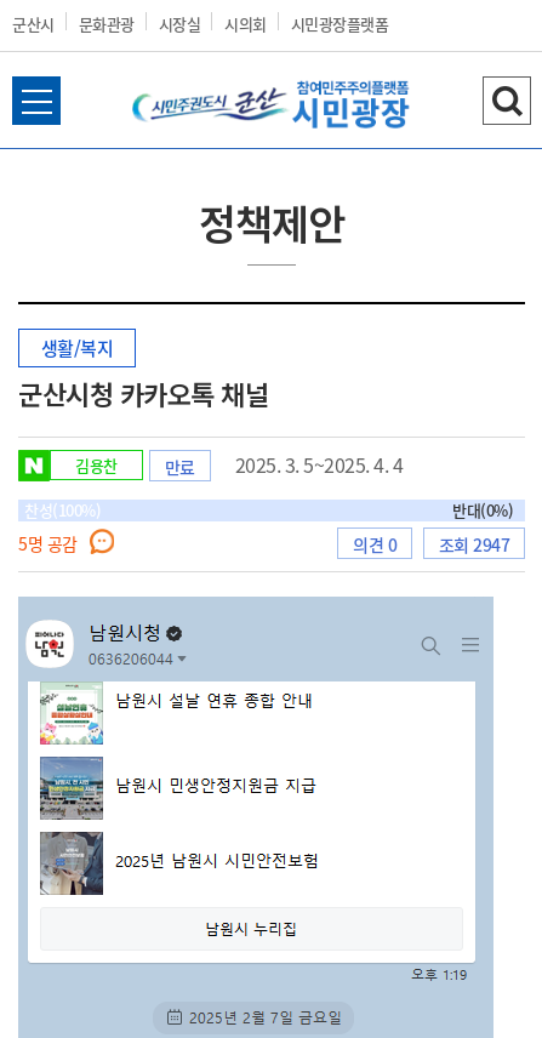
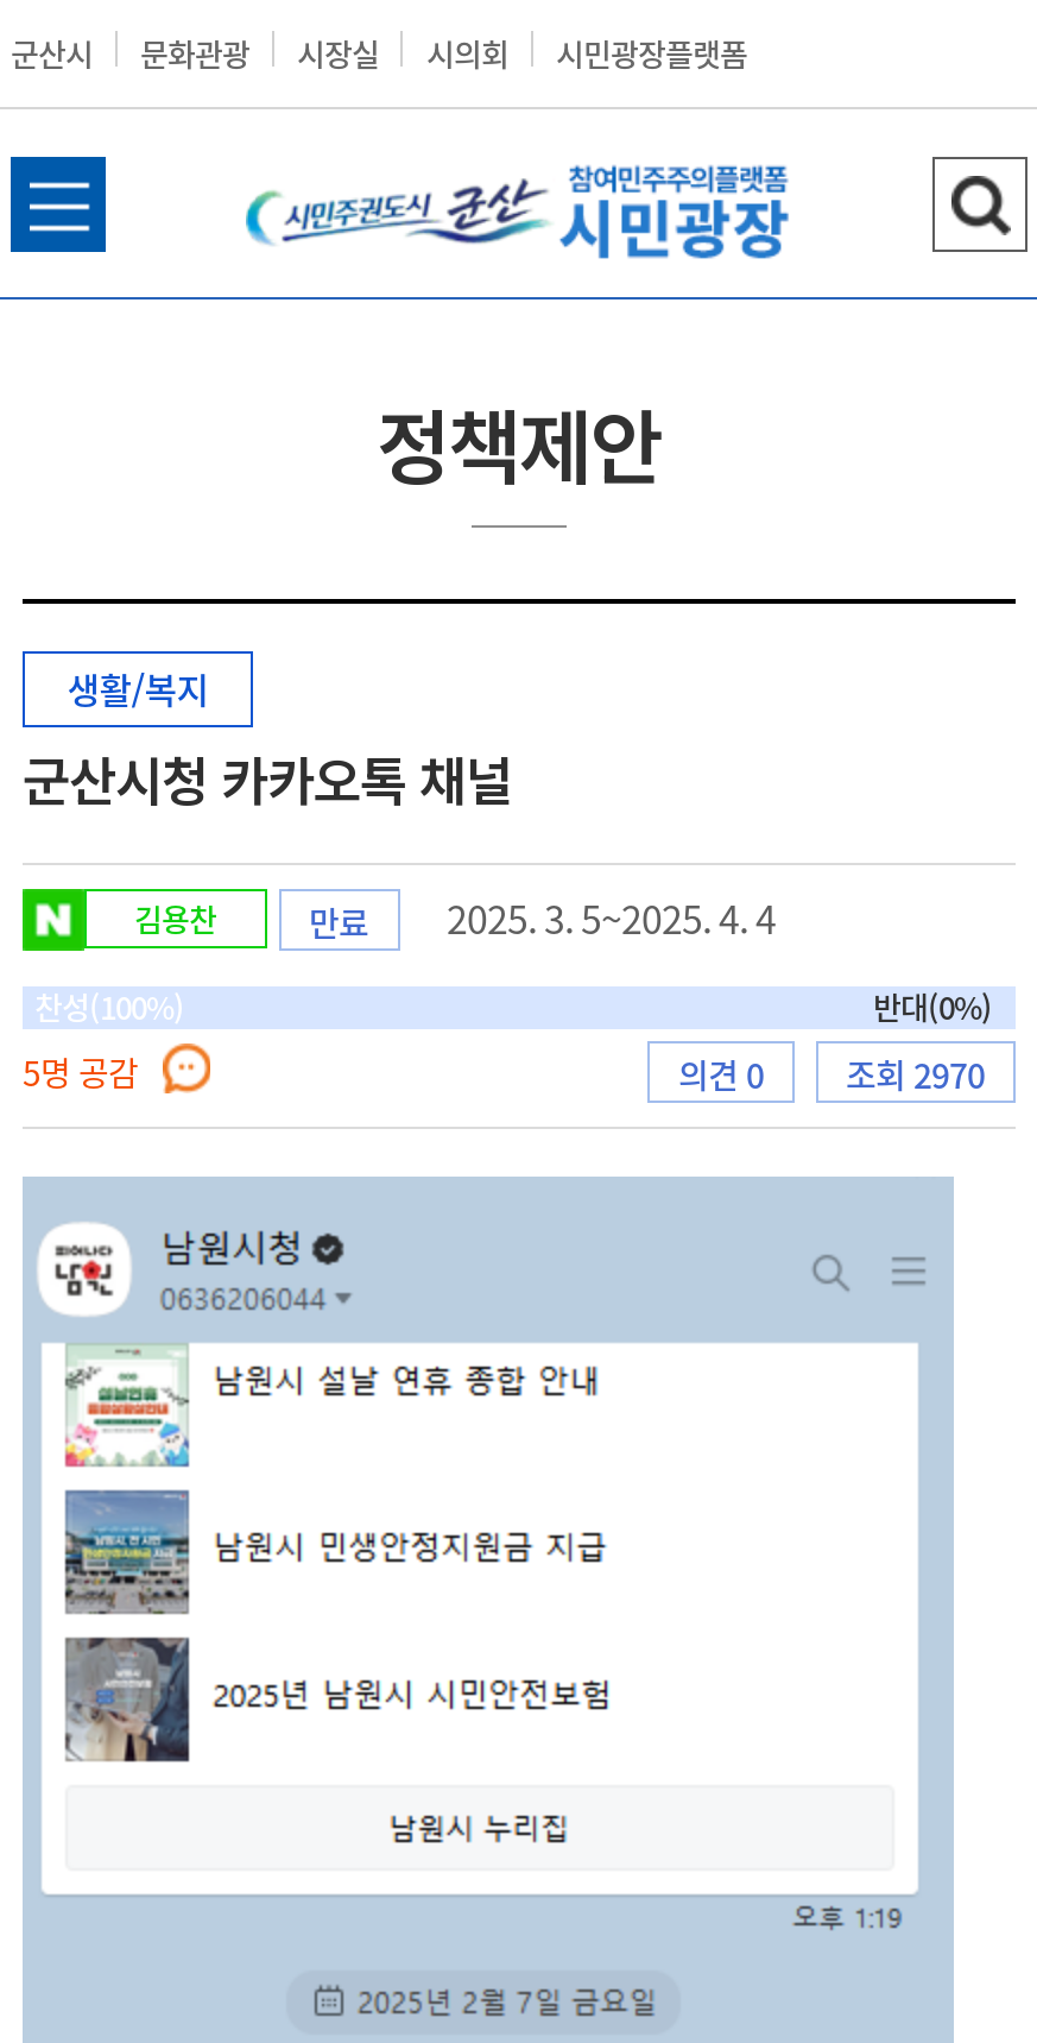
- 의견 0 조회 2947
+ 의견 0 조회 2970
